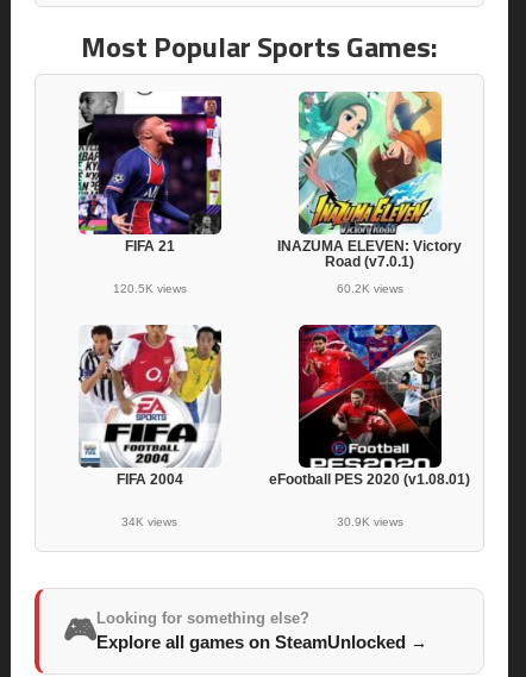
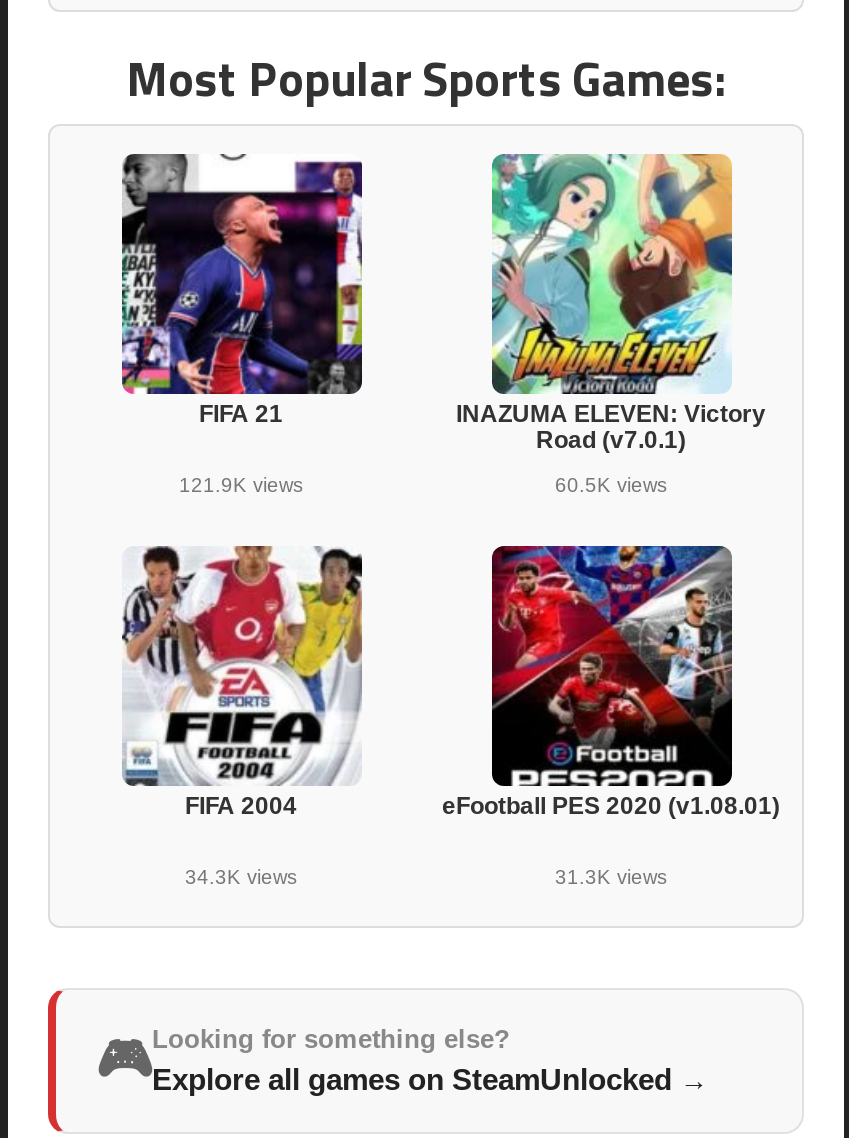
- 120.5K views
+ 121.9K views

- 60.2K views
+ 60.5K views

- 34K views
+ 34.3K views

- 30.9K views
+ 31.3K views
